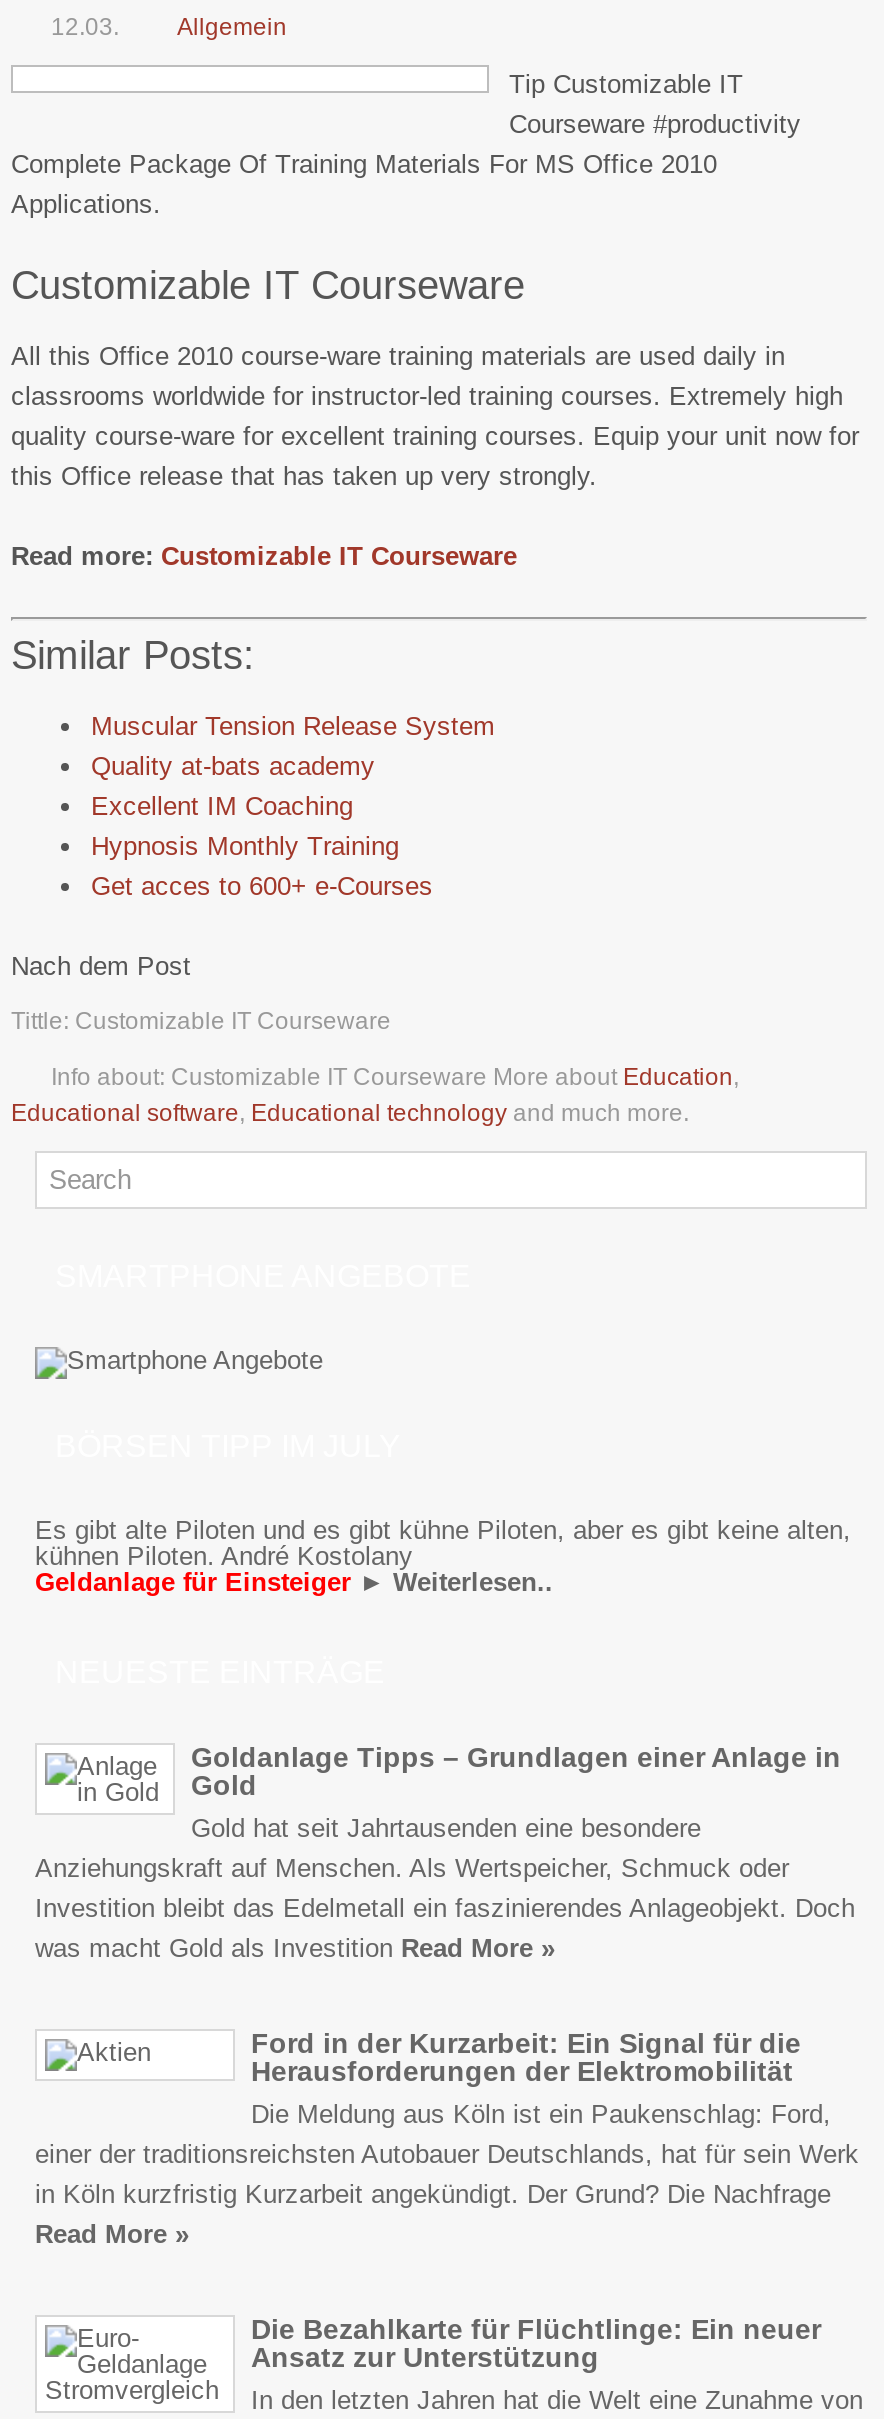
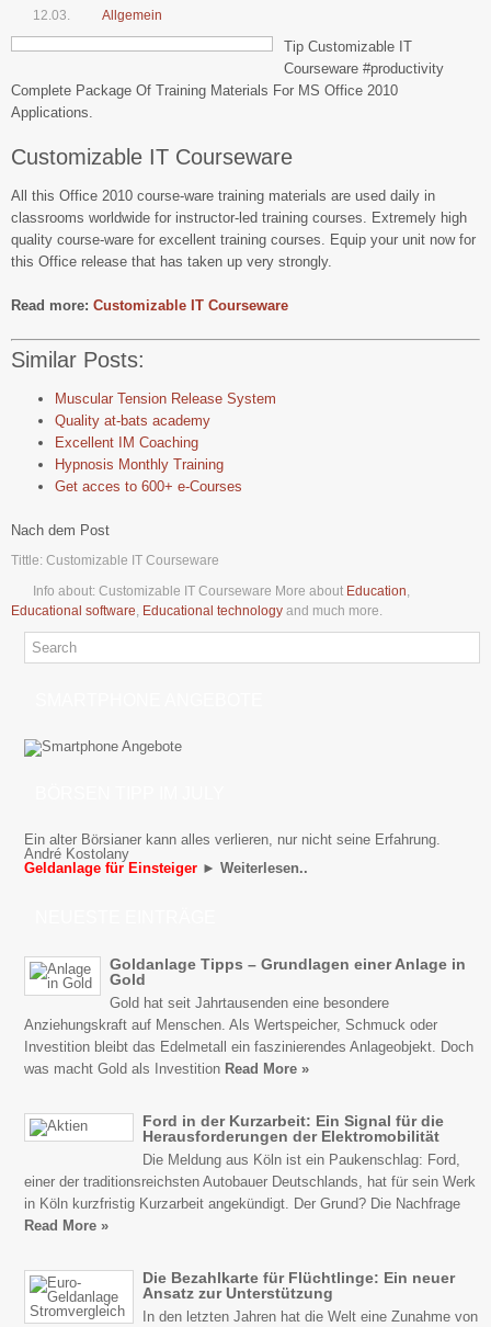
- Es gibt alte Piloten und es gibt kühne Piloten, aber es gibt keine alten,
- kühnen Piloten. André Kostolany
+ Ein alter Börsianer kann alles verlieren, nur nicht seine Erfahrung.
+ André Kostolany
